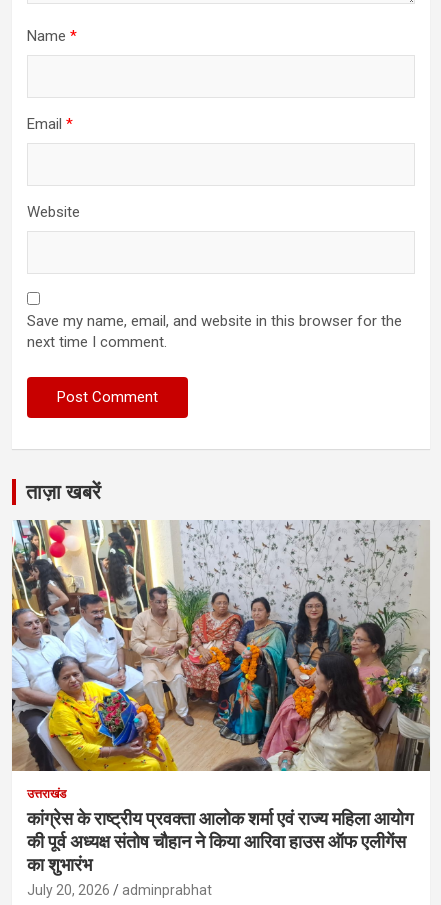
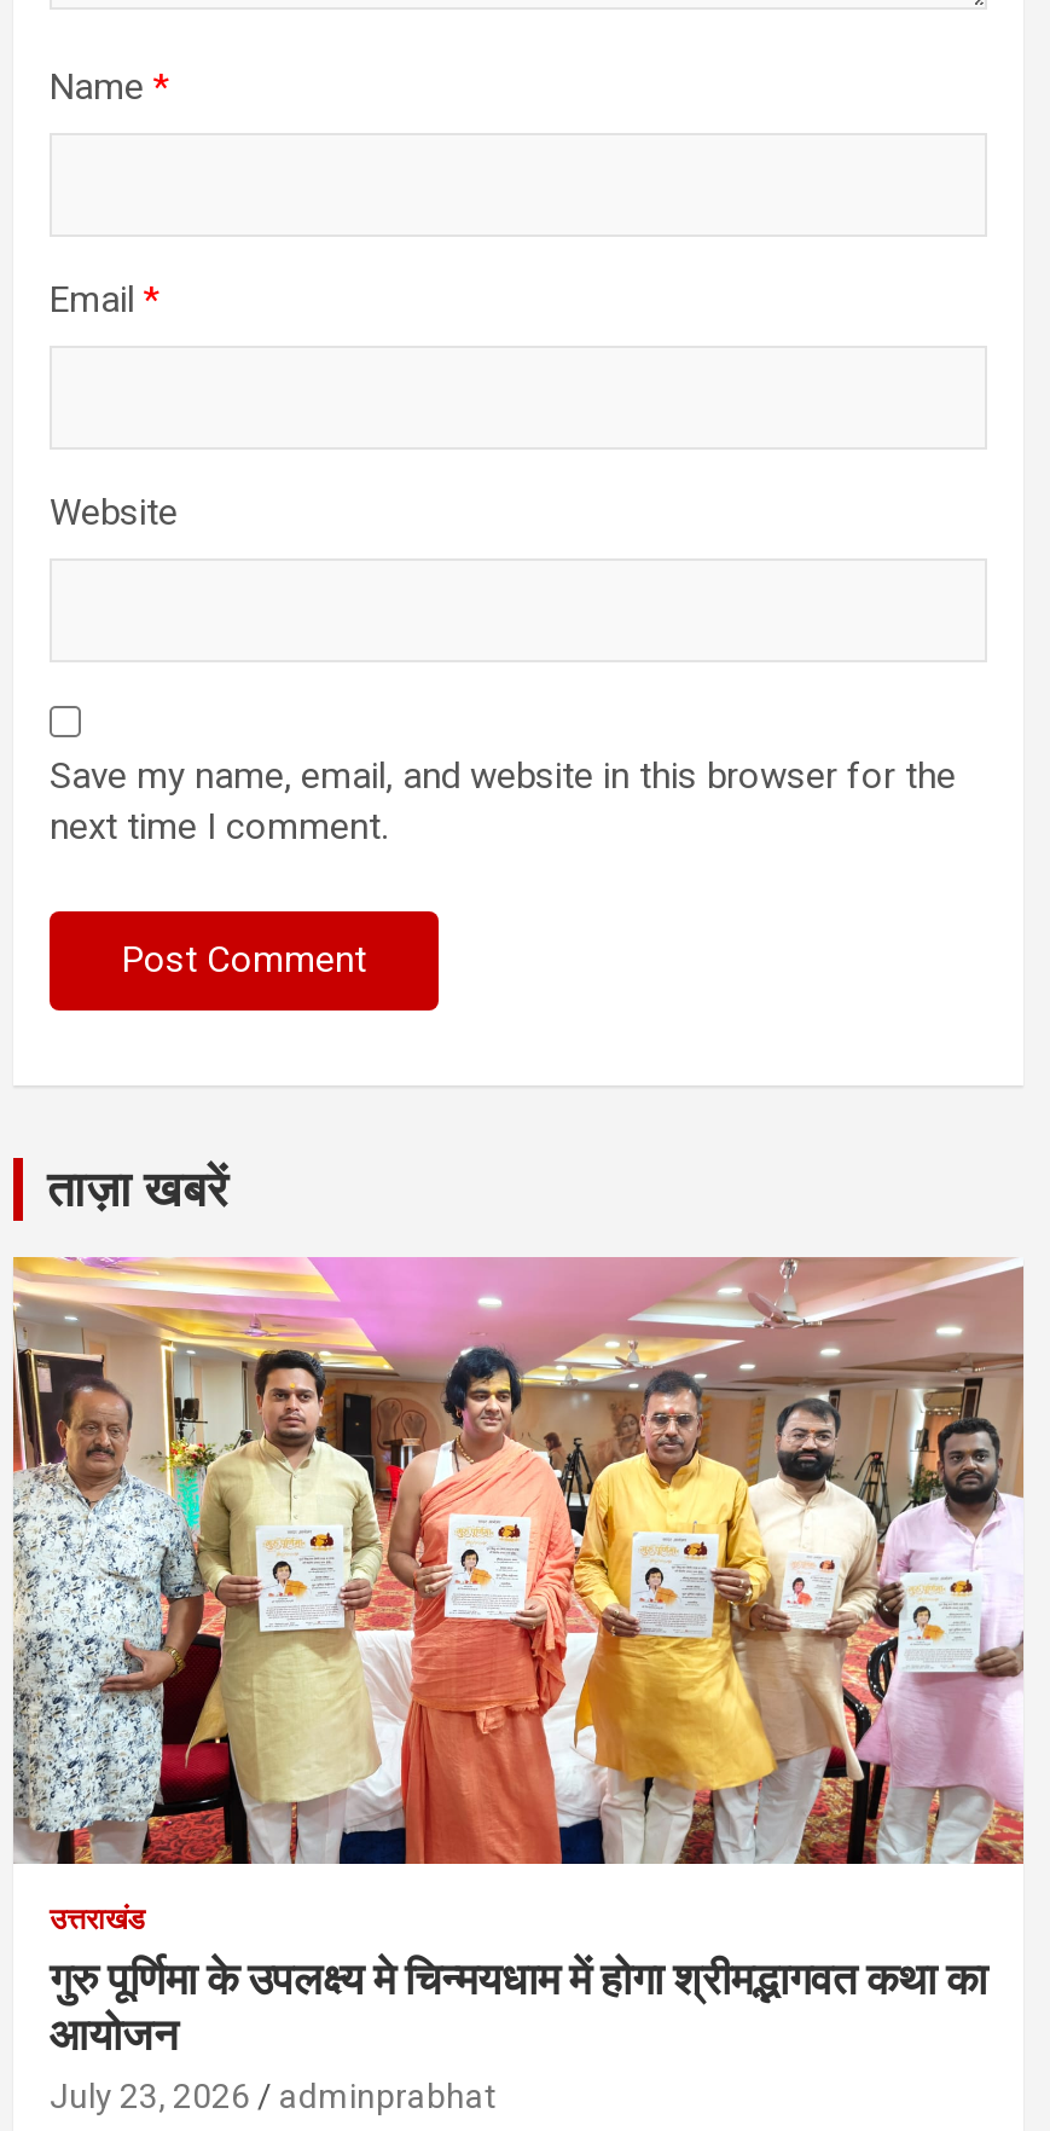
- [image]
- कांग्रेस के राष्ट्रीय प्रवक्ता आलोक शर्मा एवं राज्य महिला आयोग
- की पूर्व अध्यक्ष संतोष चौहान ने किया आरिवा हाउस ऑफ एलीगेंस
- का शुभारंभ
- July 20, 2026
+ [image]
+ गुरु पूर्णिमा के उपलक्ष्य मे चिन्मयधाम में होगा श्रीमद्भागवत कथा का
+ आयोजन
+ July 23, 2026
